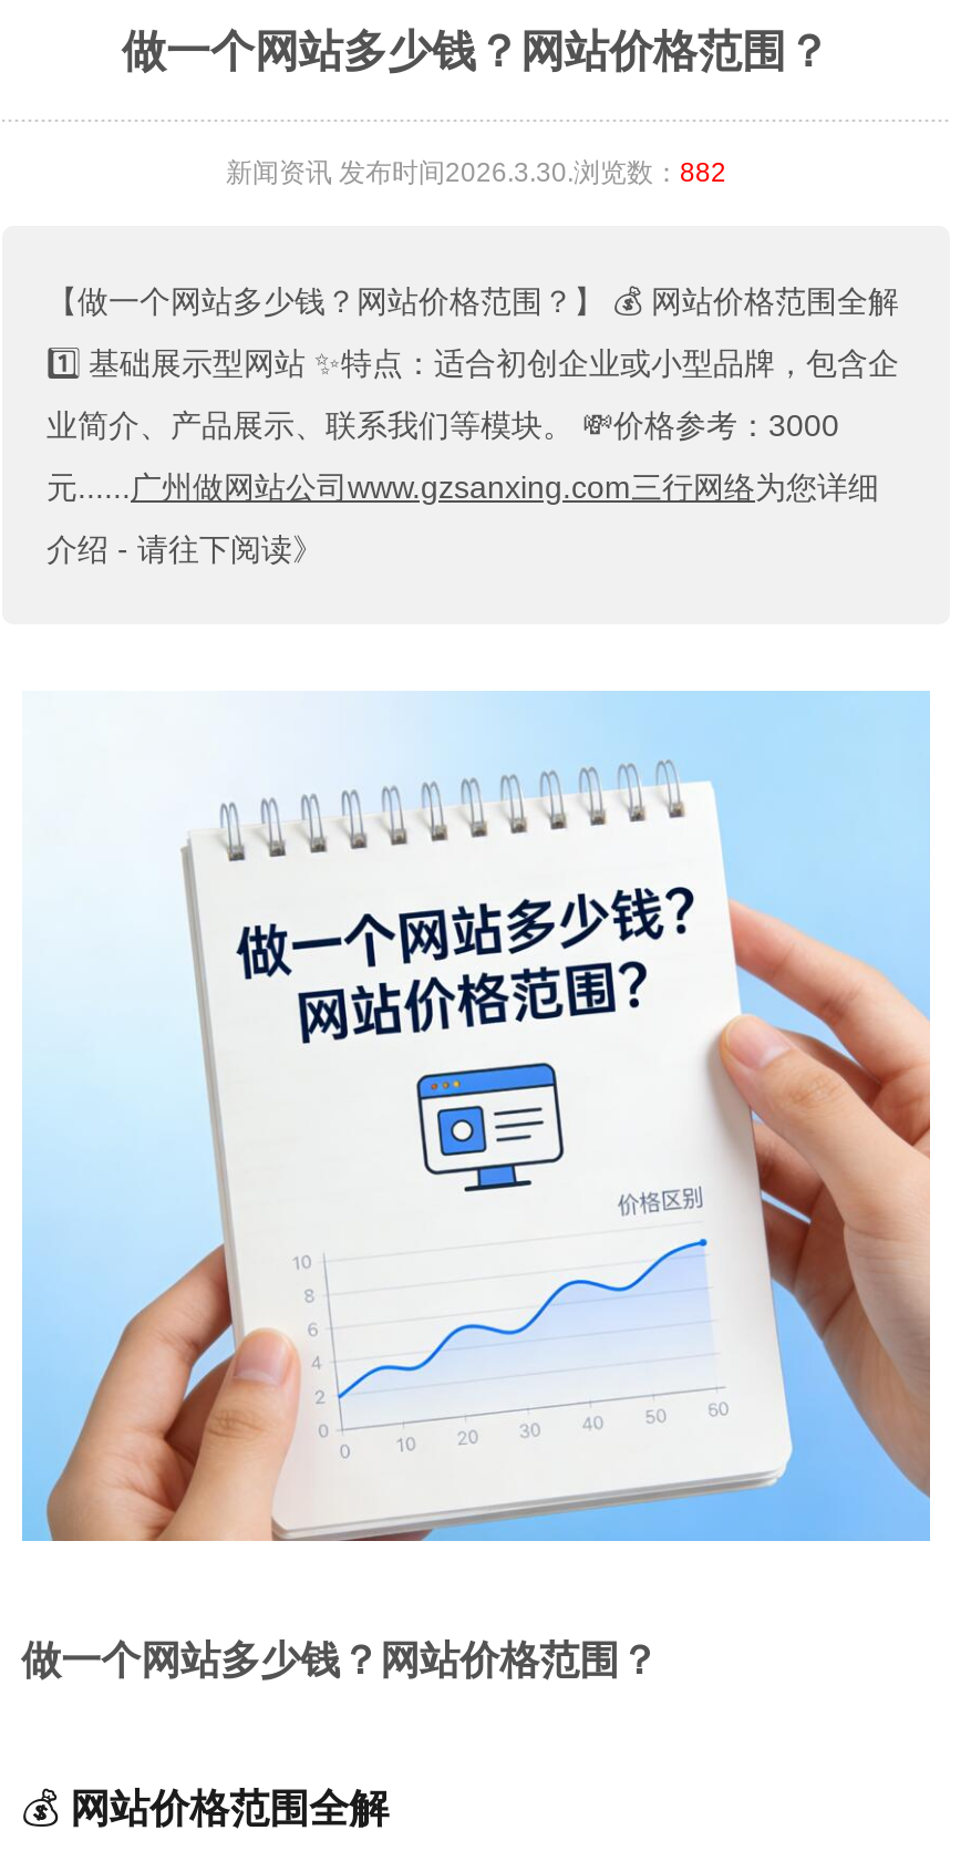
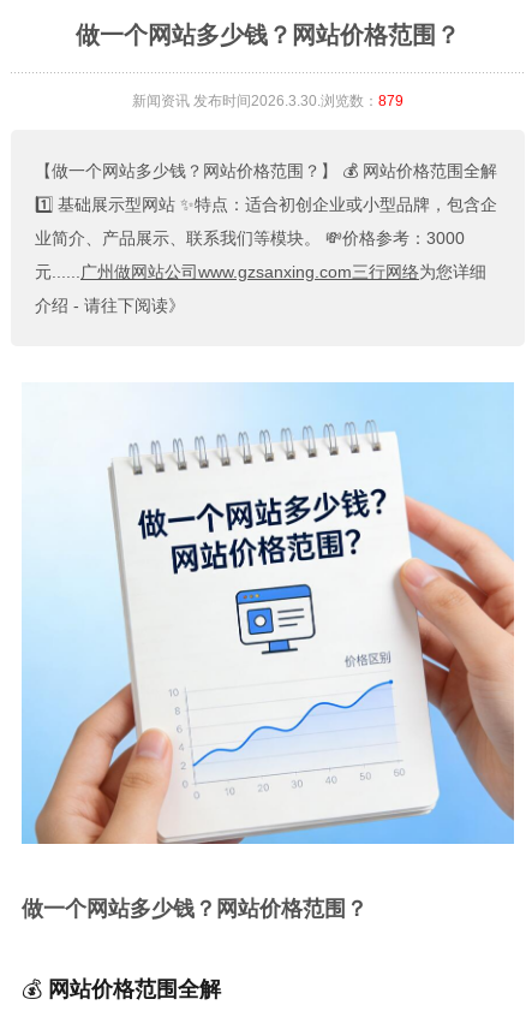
- 新闻资讯发布时间2026.3.30.浏览数：882
+ 新闻资讯发布时间2026.3.30.浏览数：879
